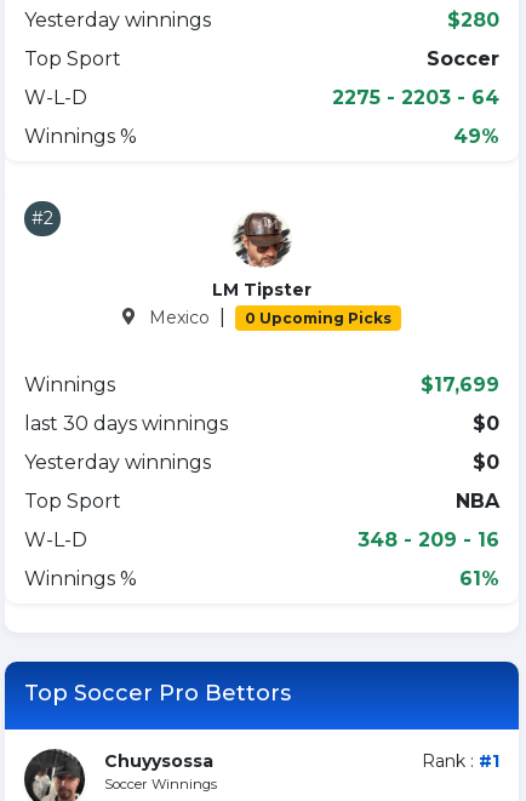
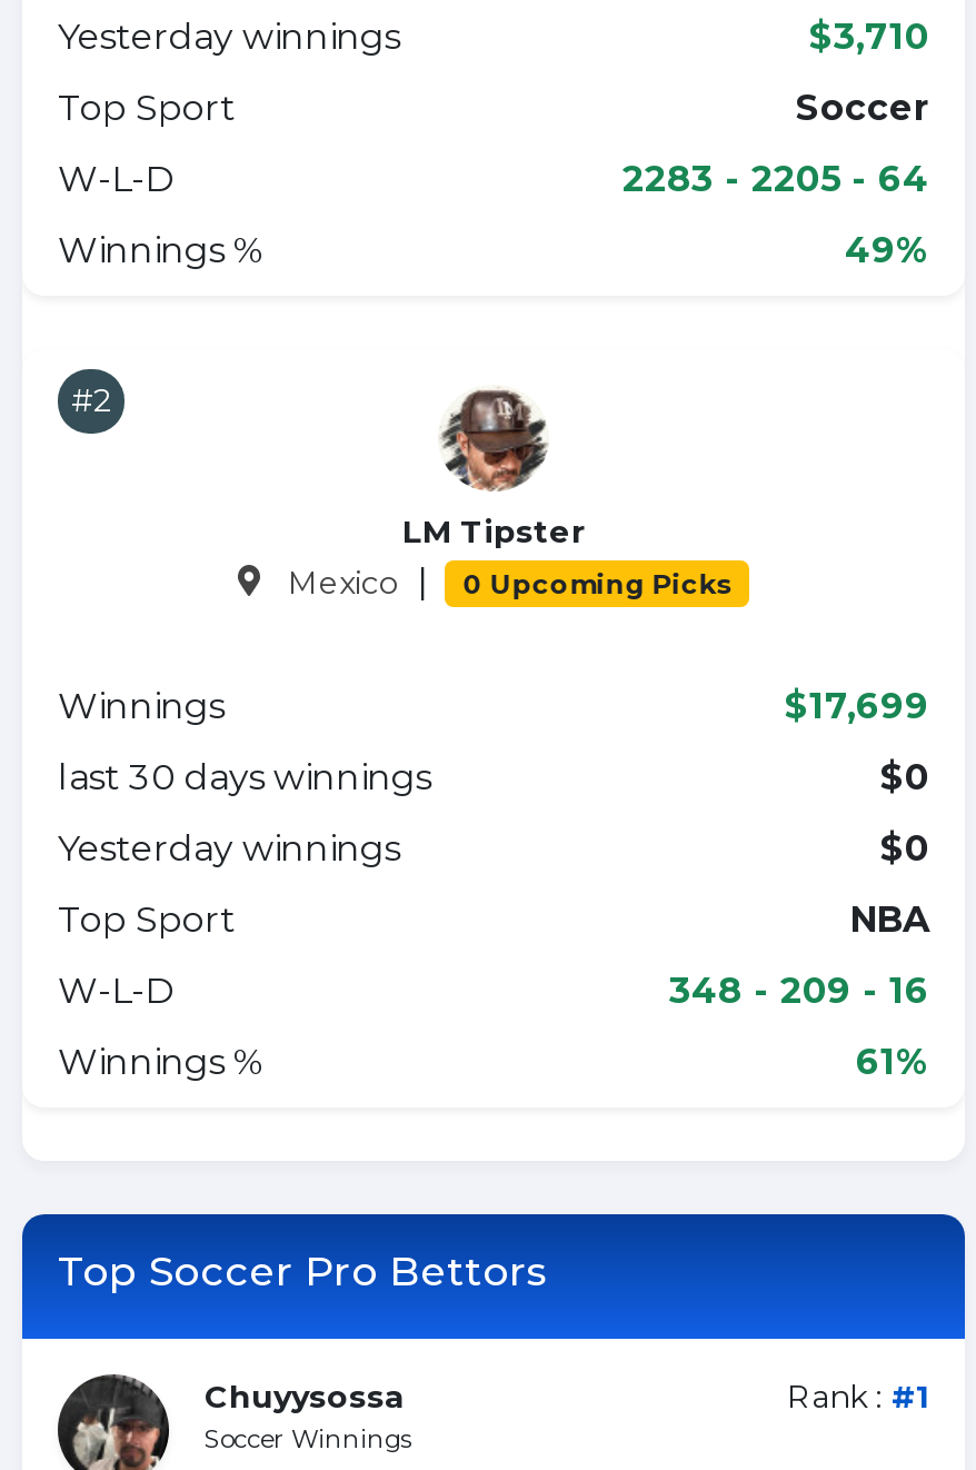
- $280
+ $3,710

- 2275 - 2203 - 64
+ 2283 - 2205 - 64
